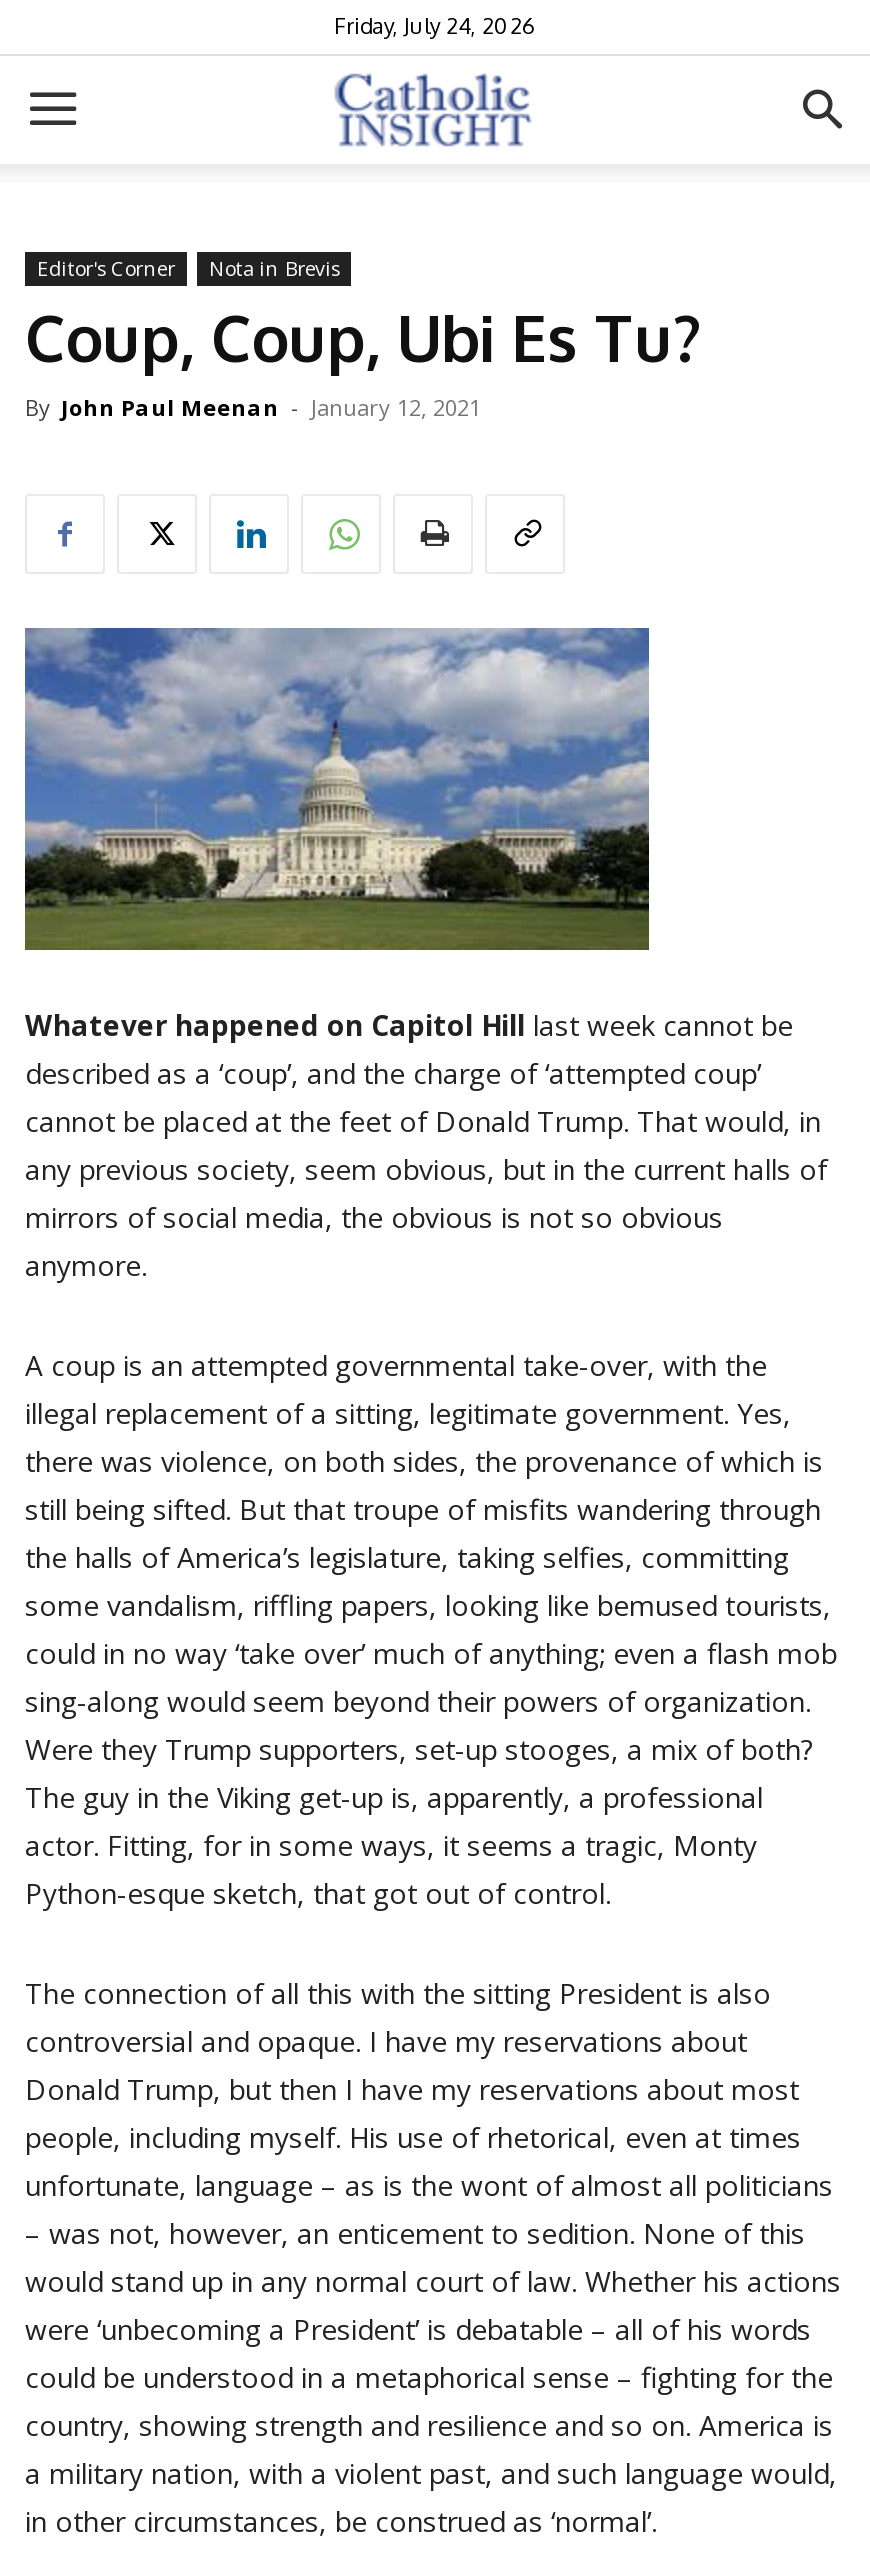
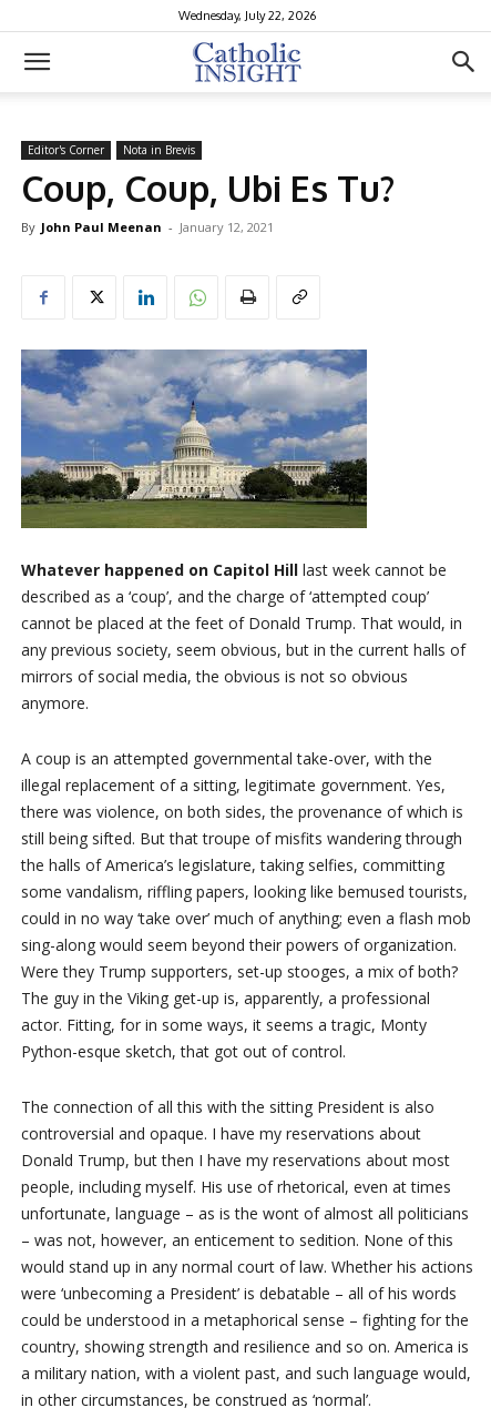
- Friday, July 24, 2026
+ Wednesday, July 22, 2026
